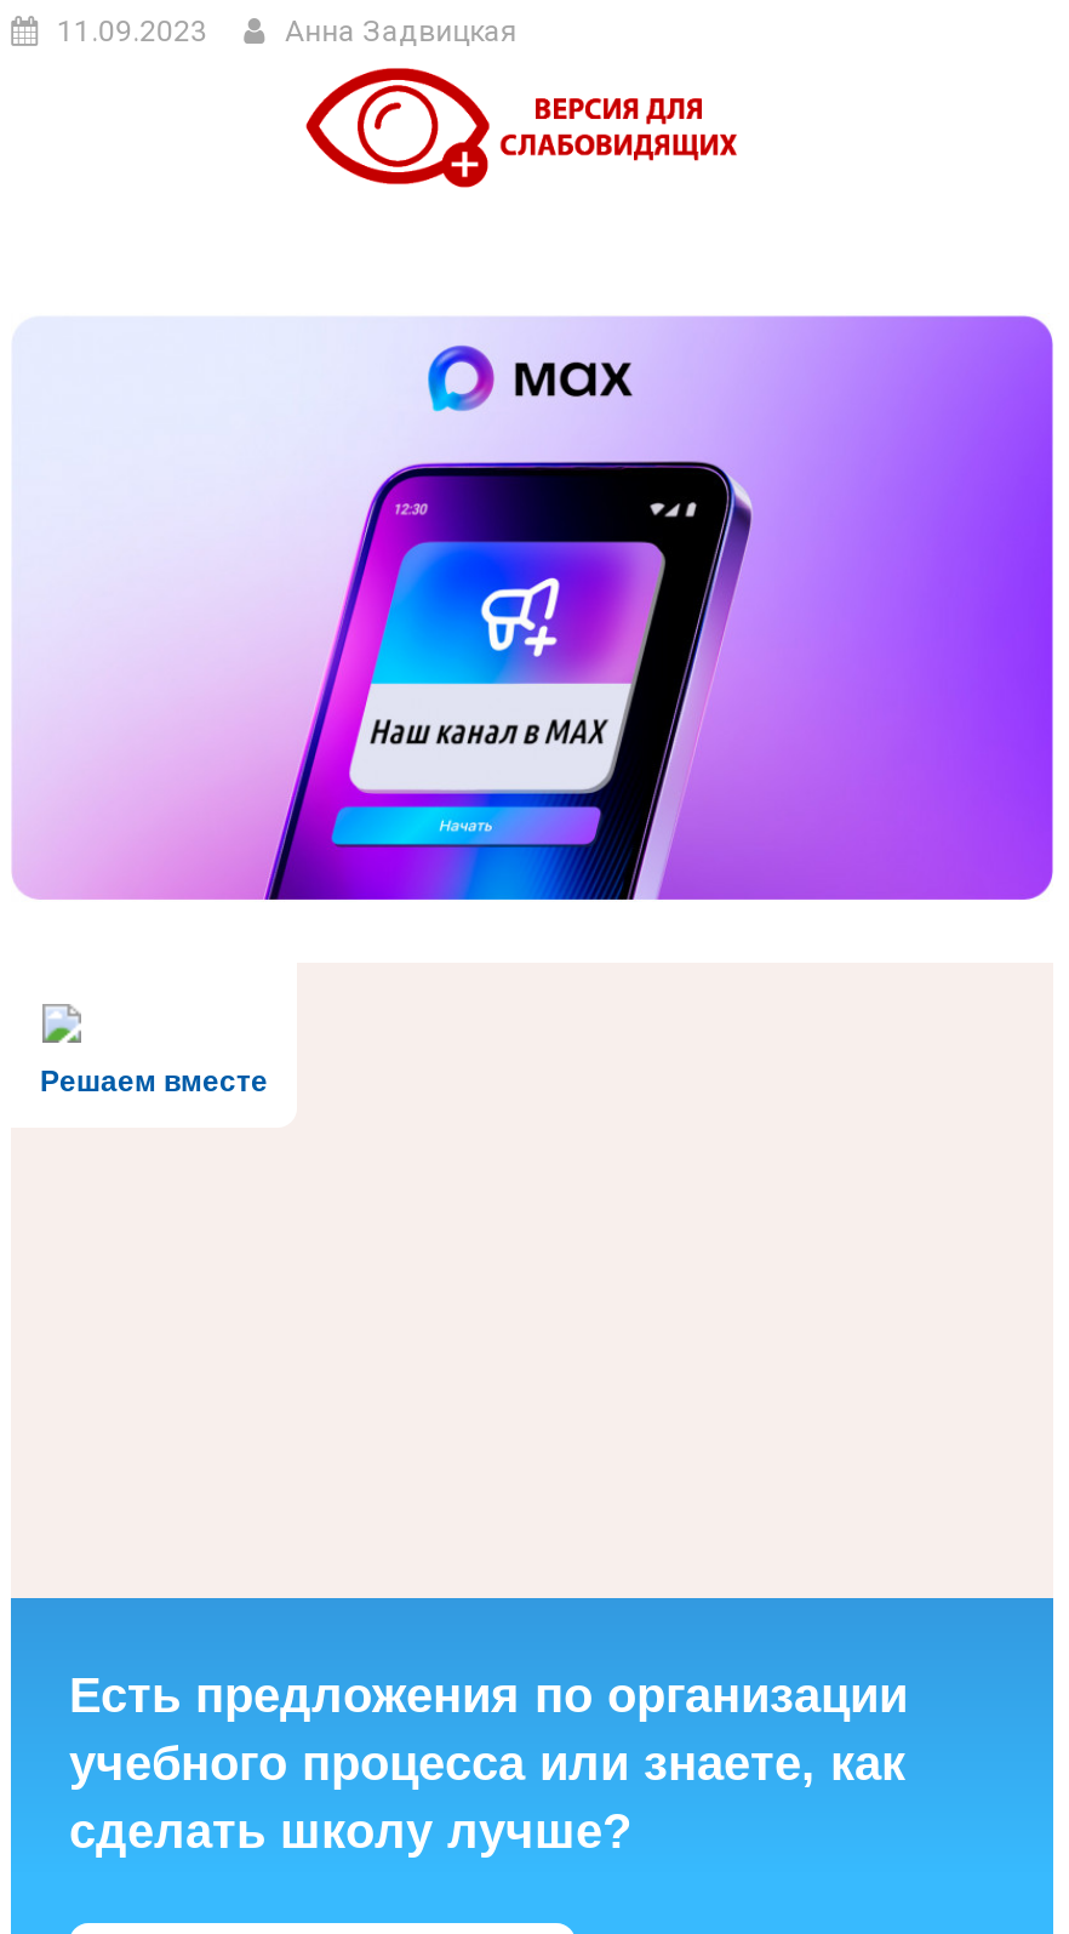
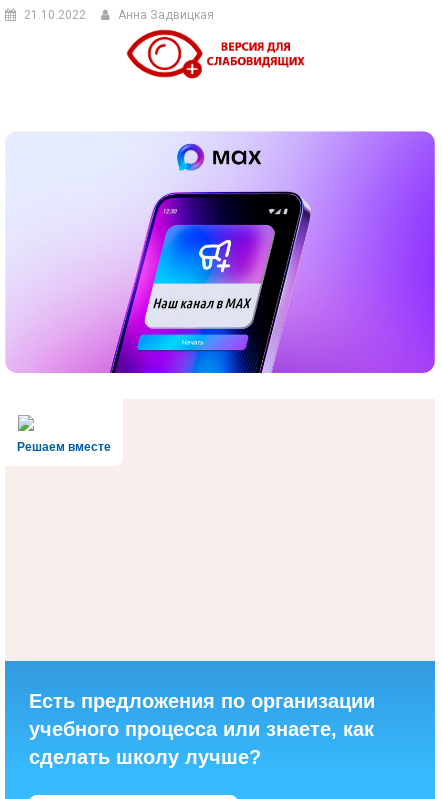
- 11.09.2023
+ 21.10.2022
